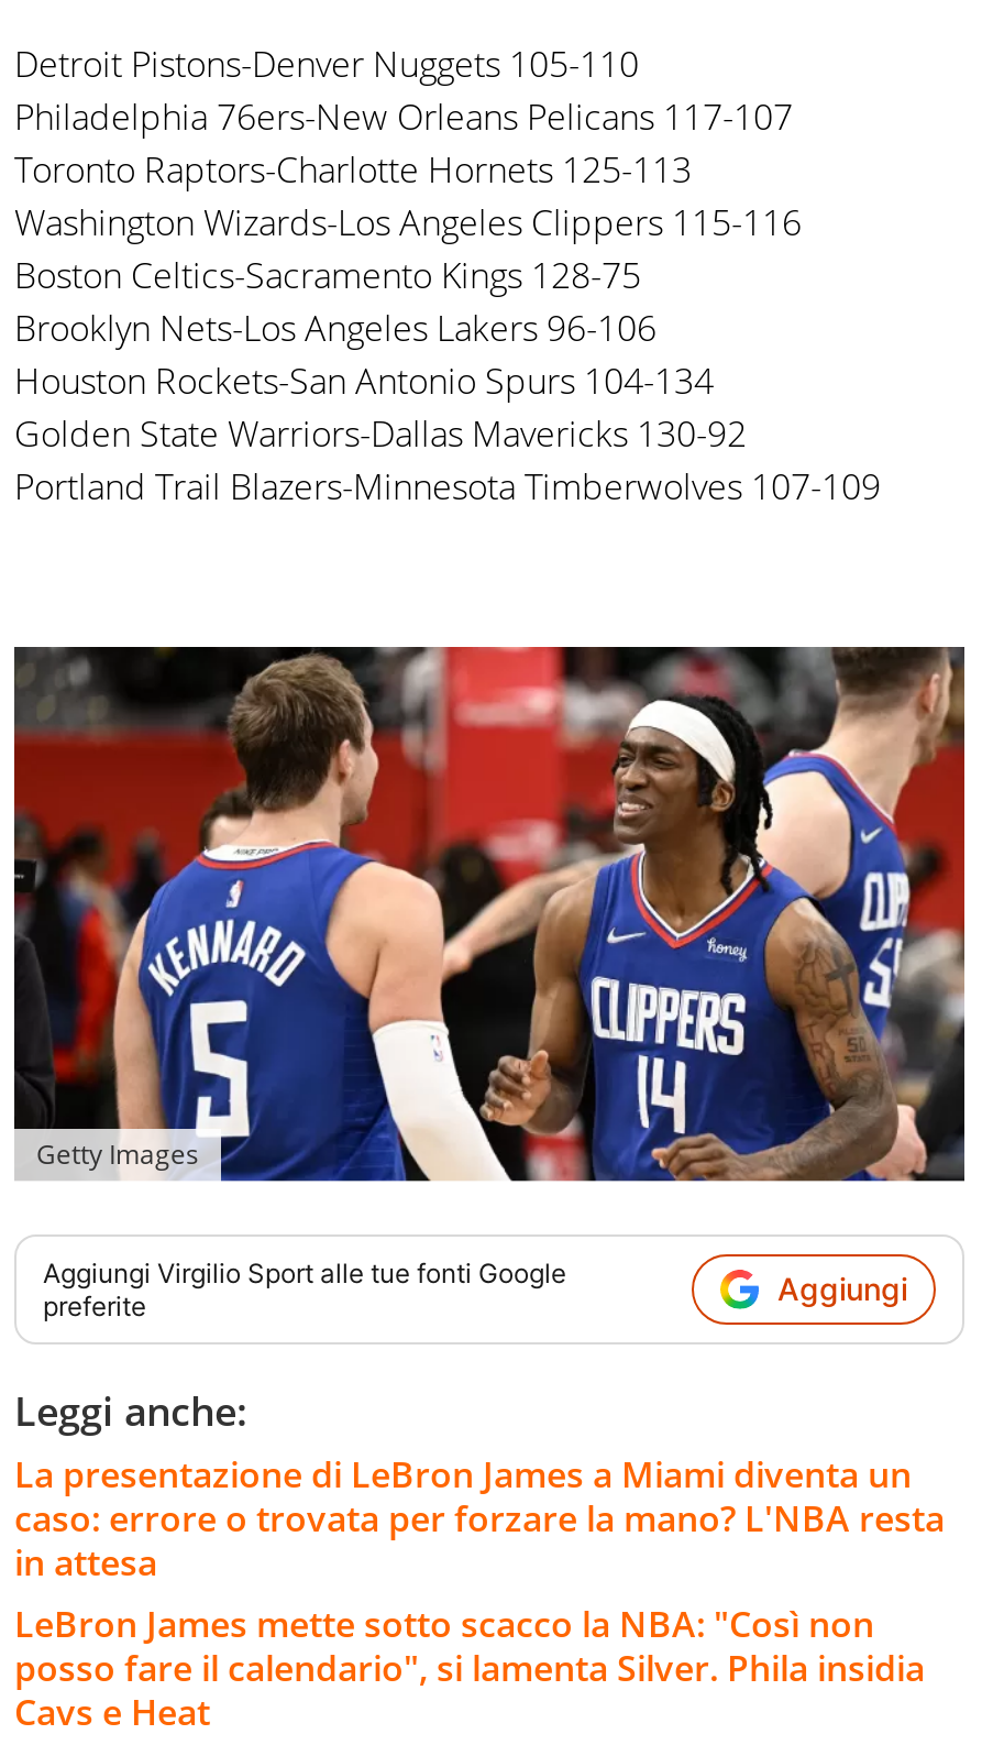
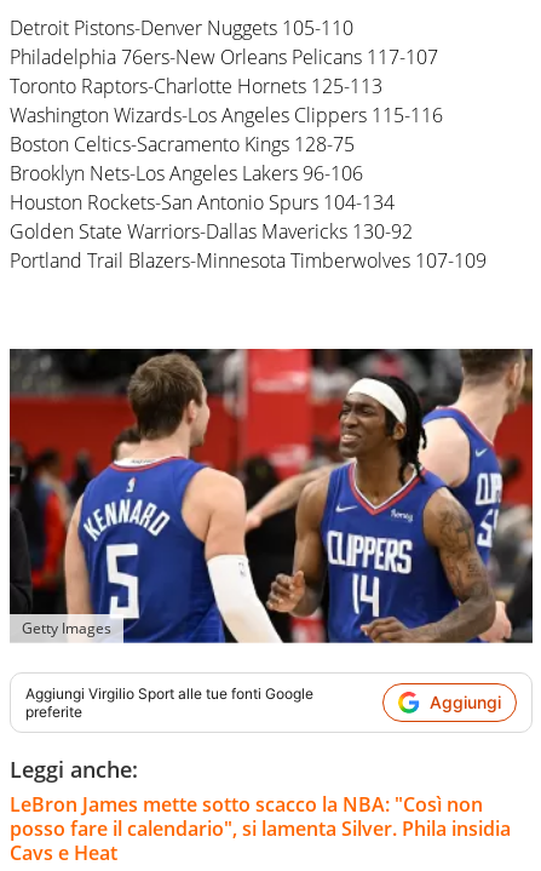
- La presentazione di LeBron James a Miami diventa un
- caso: errore o trovata per forzare la mano? L'NBA resta
- in attesa
